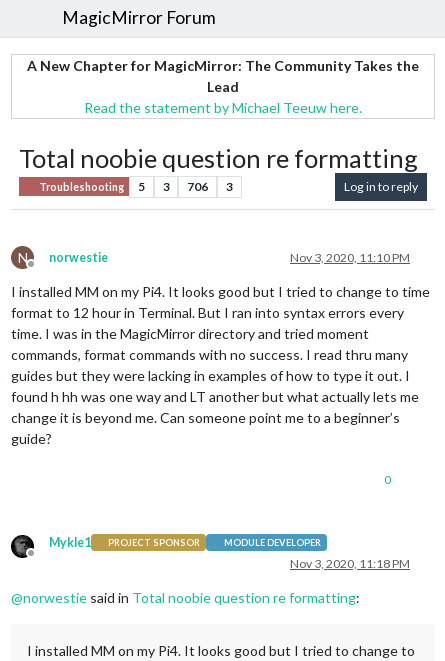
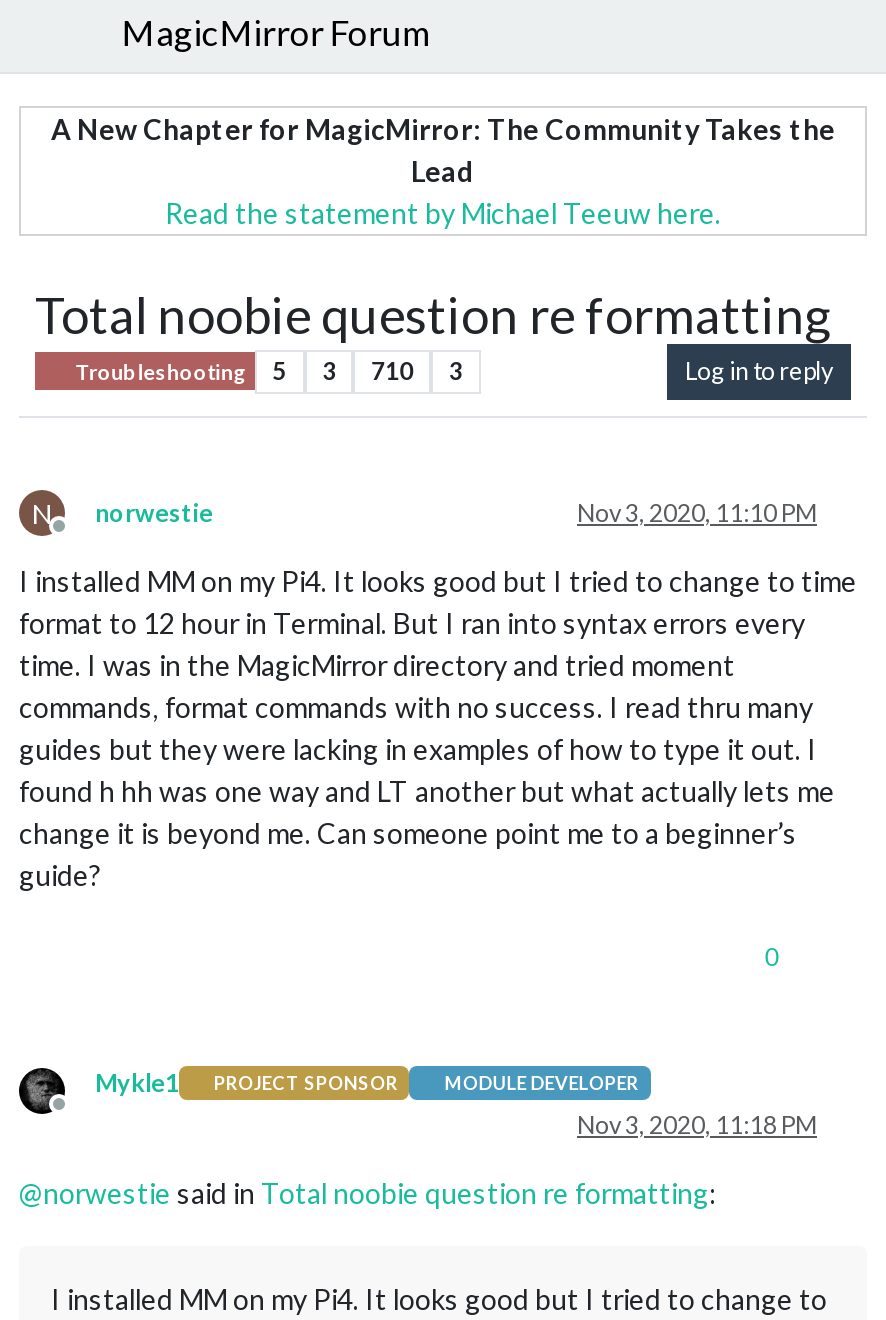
- Troubleshooting 5 3 706 3
+ Troubleshooting 5 3 710 3
